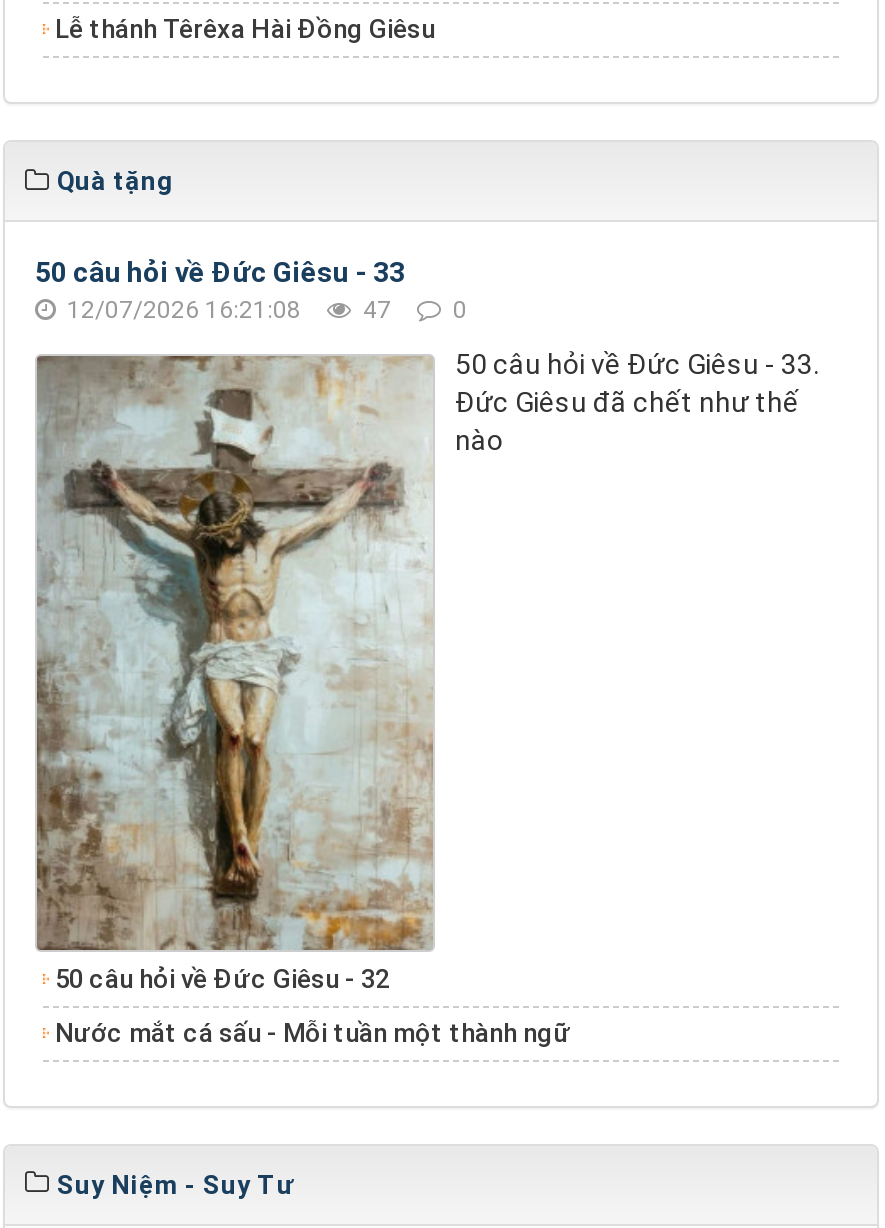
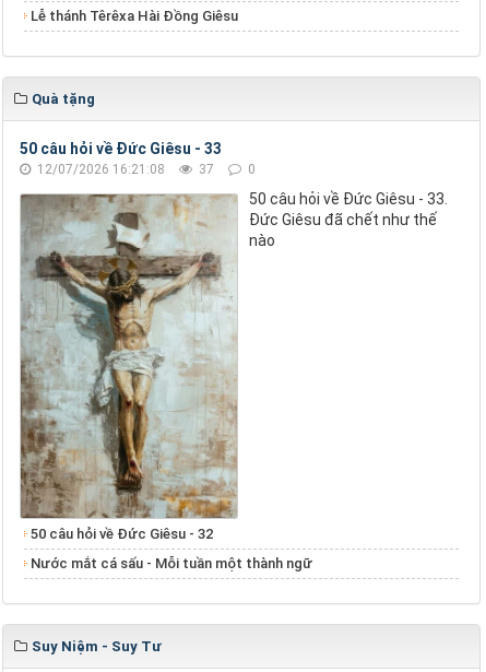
- 12/07/2026 16:21:08 47 0
+ 12/07/2026 16:21:08 37 0
